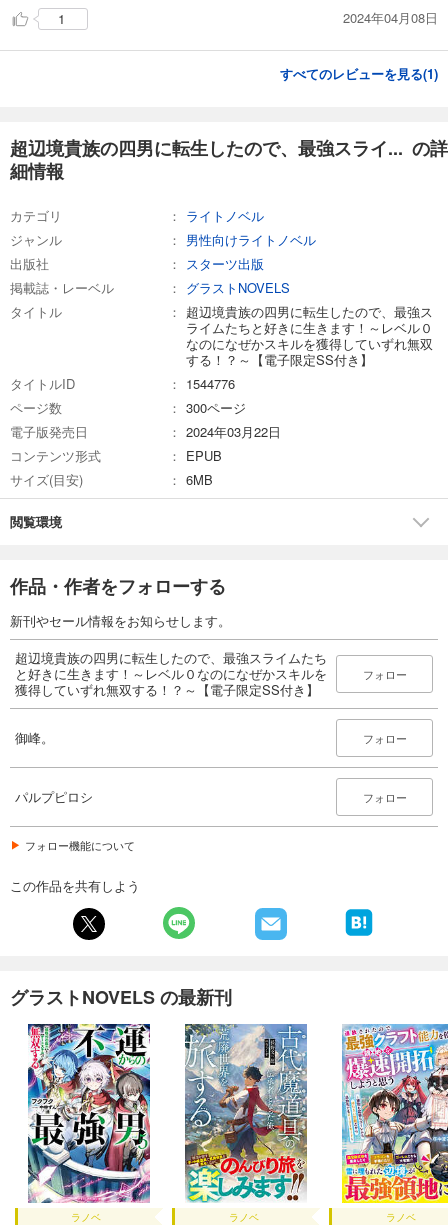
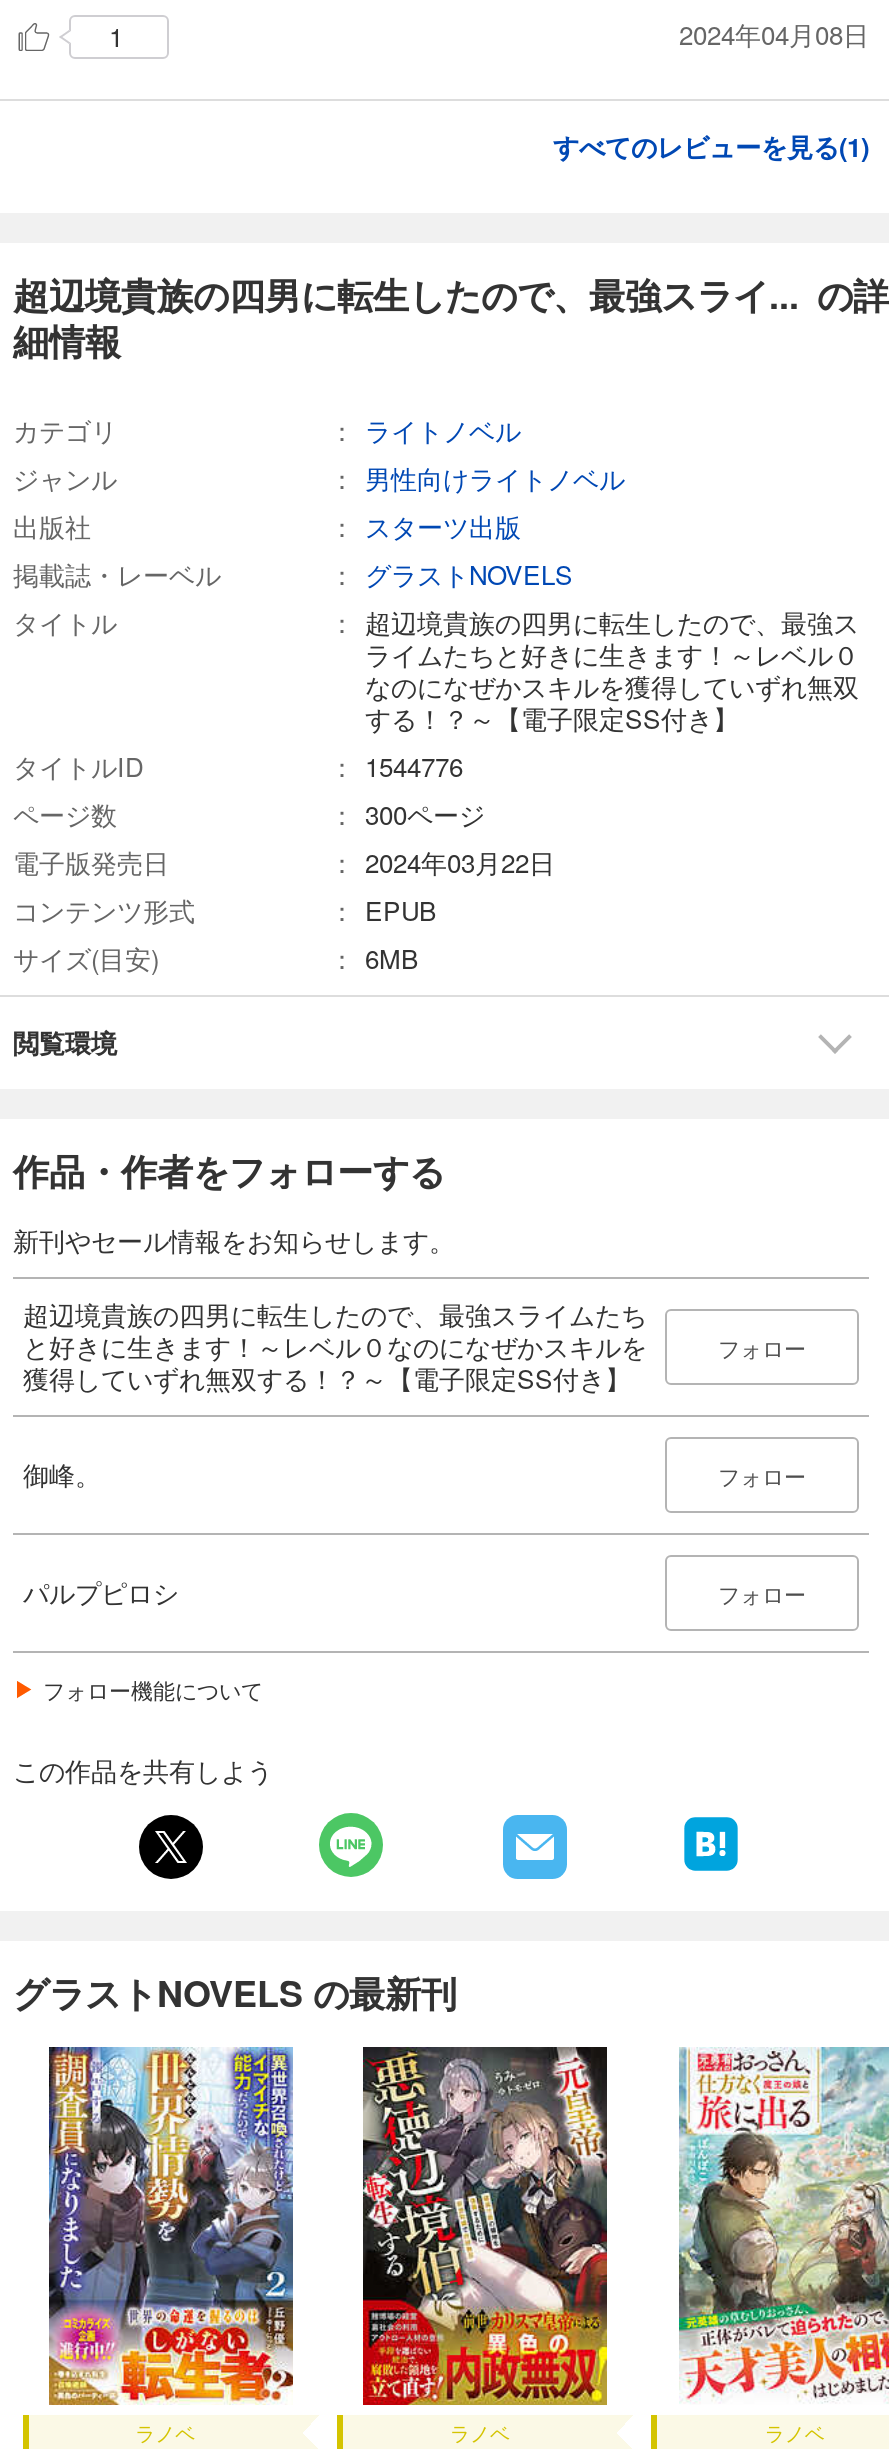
- [image]
+ [image]

- [image]
+ [image]

- [image]
+ [image]
